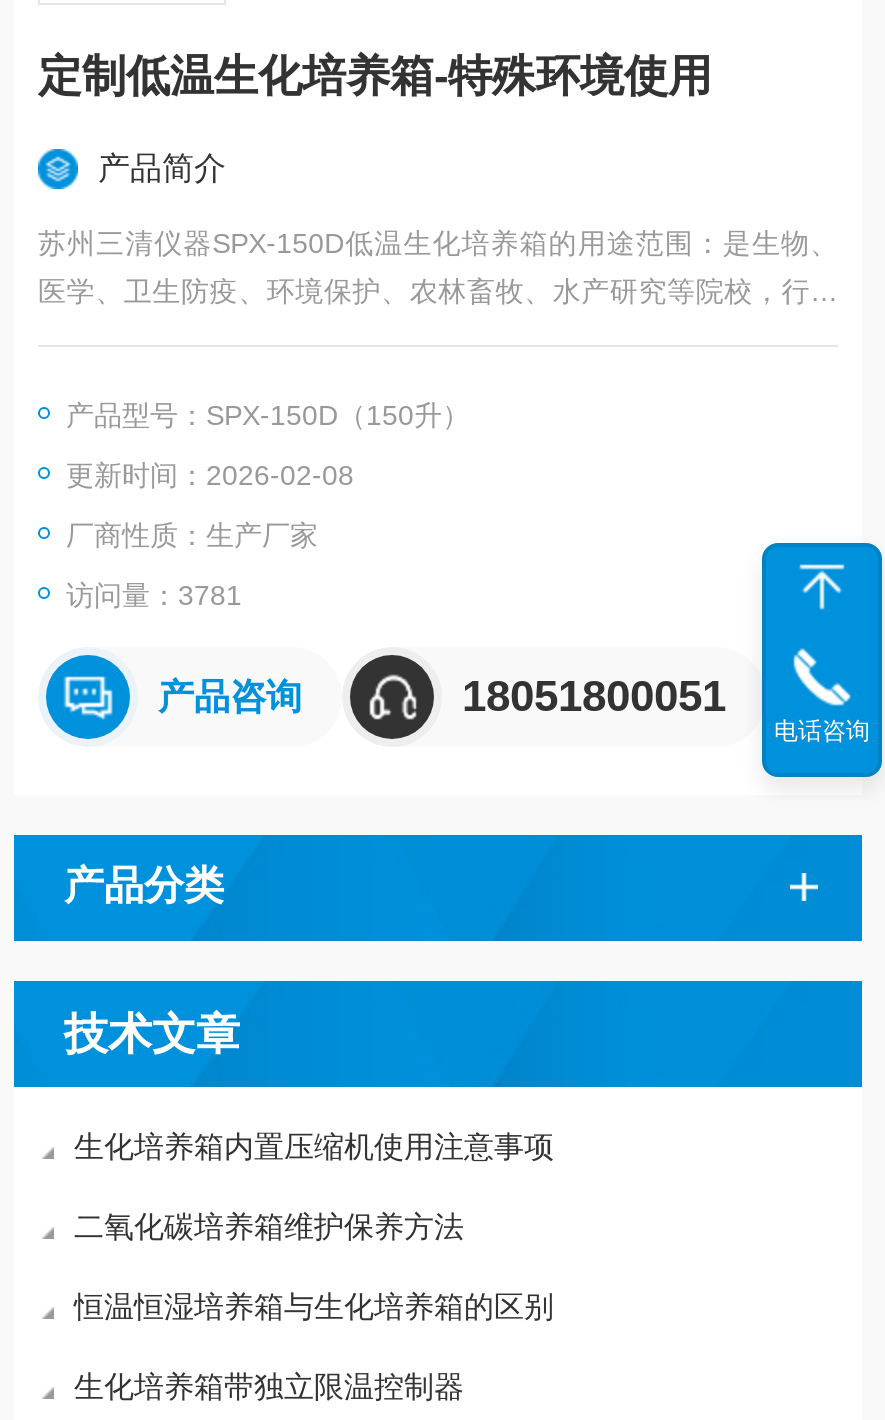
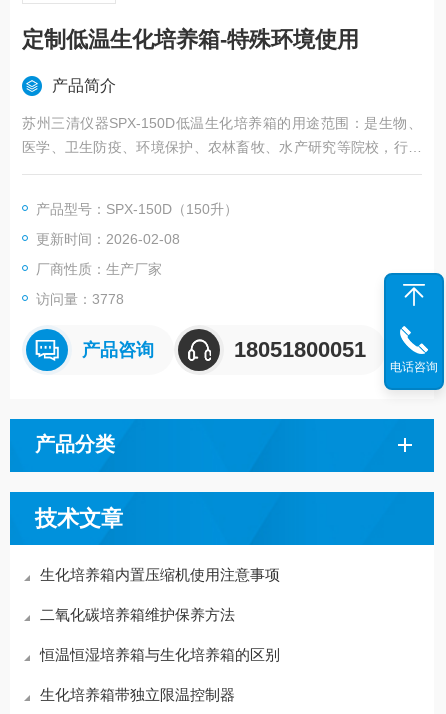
- 访问量：3781
+ 访问量：3778
